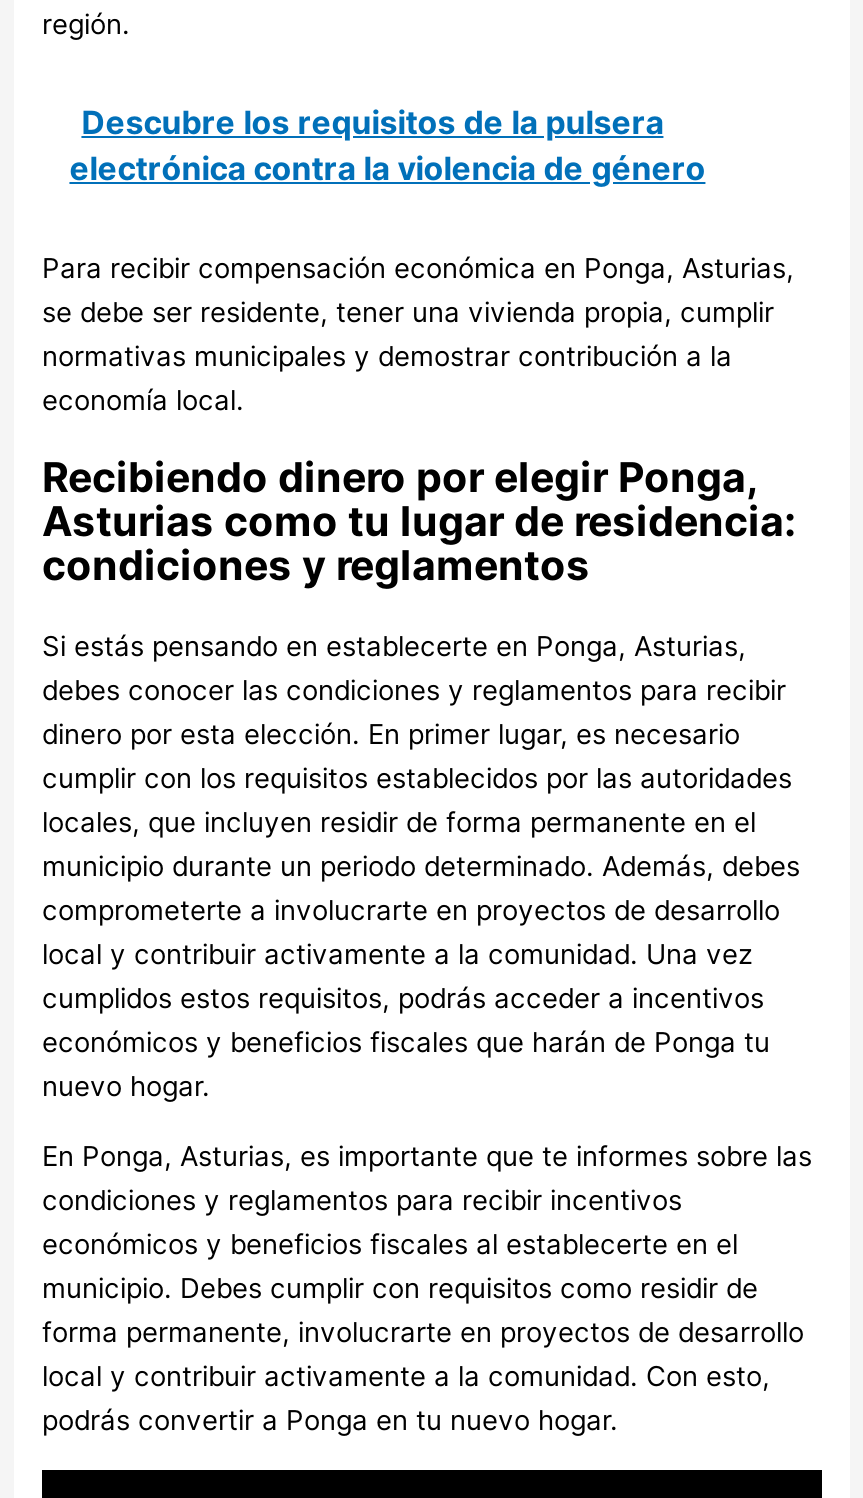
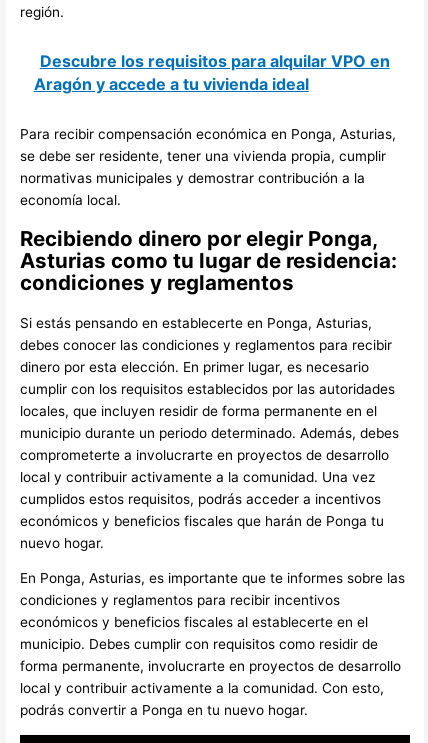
- Descubre los requisitos de la pulsera
- electrónica contra la violencia de género
+ Descubre los requisitos para alquilar VPO en
+ Aragón y accede a tu vivienda ideal
